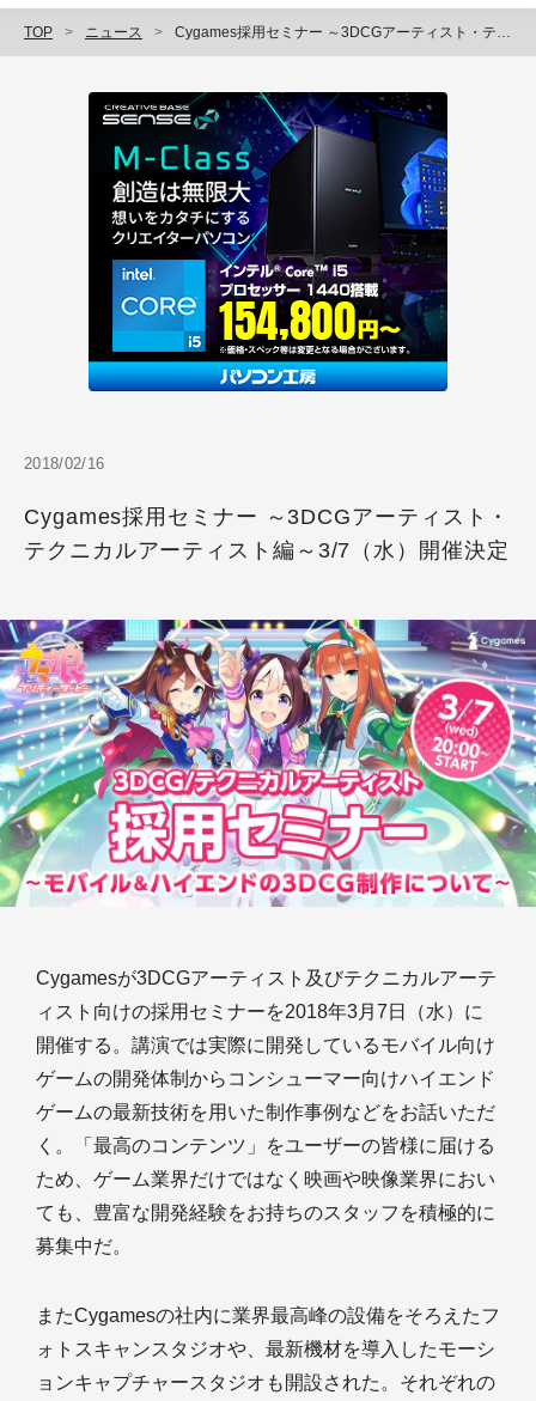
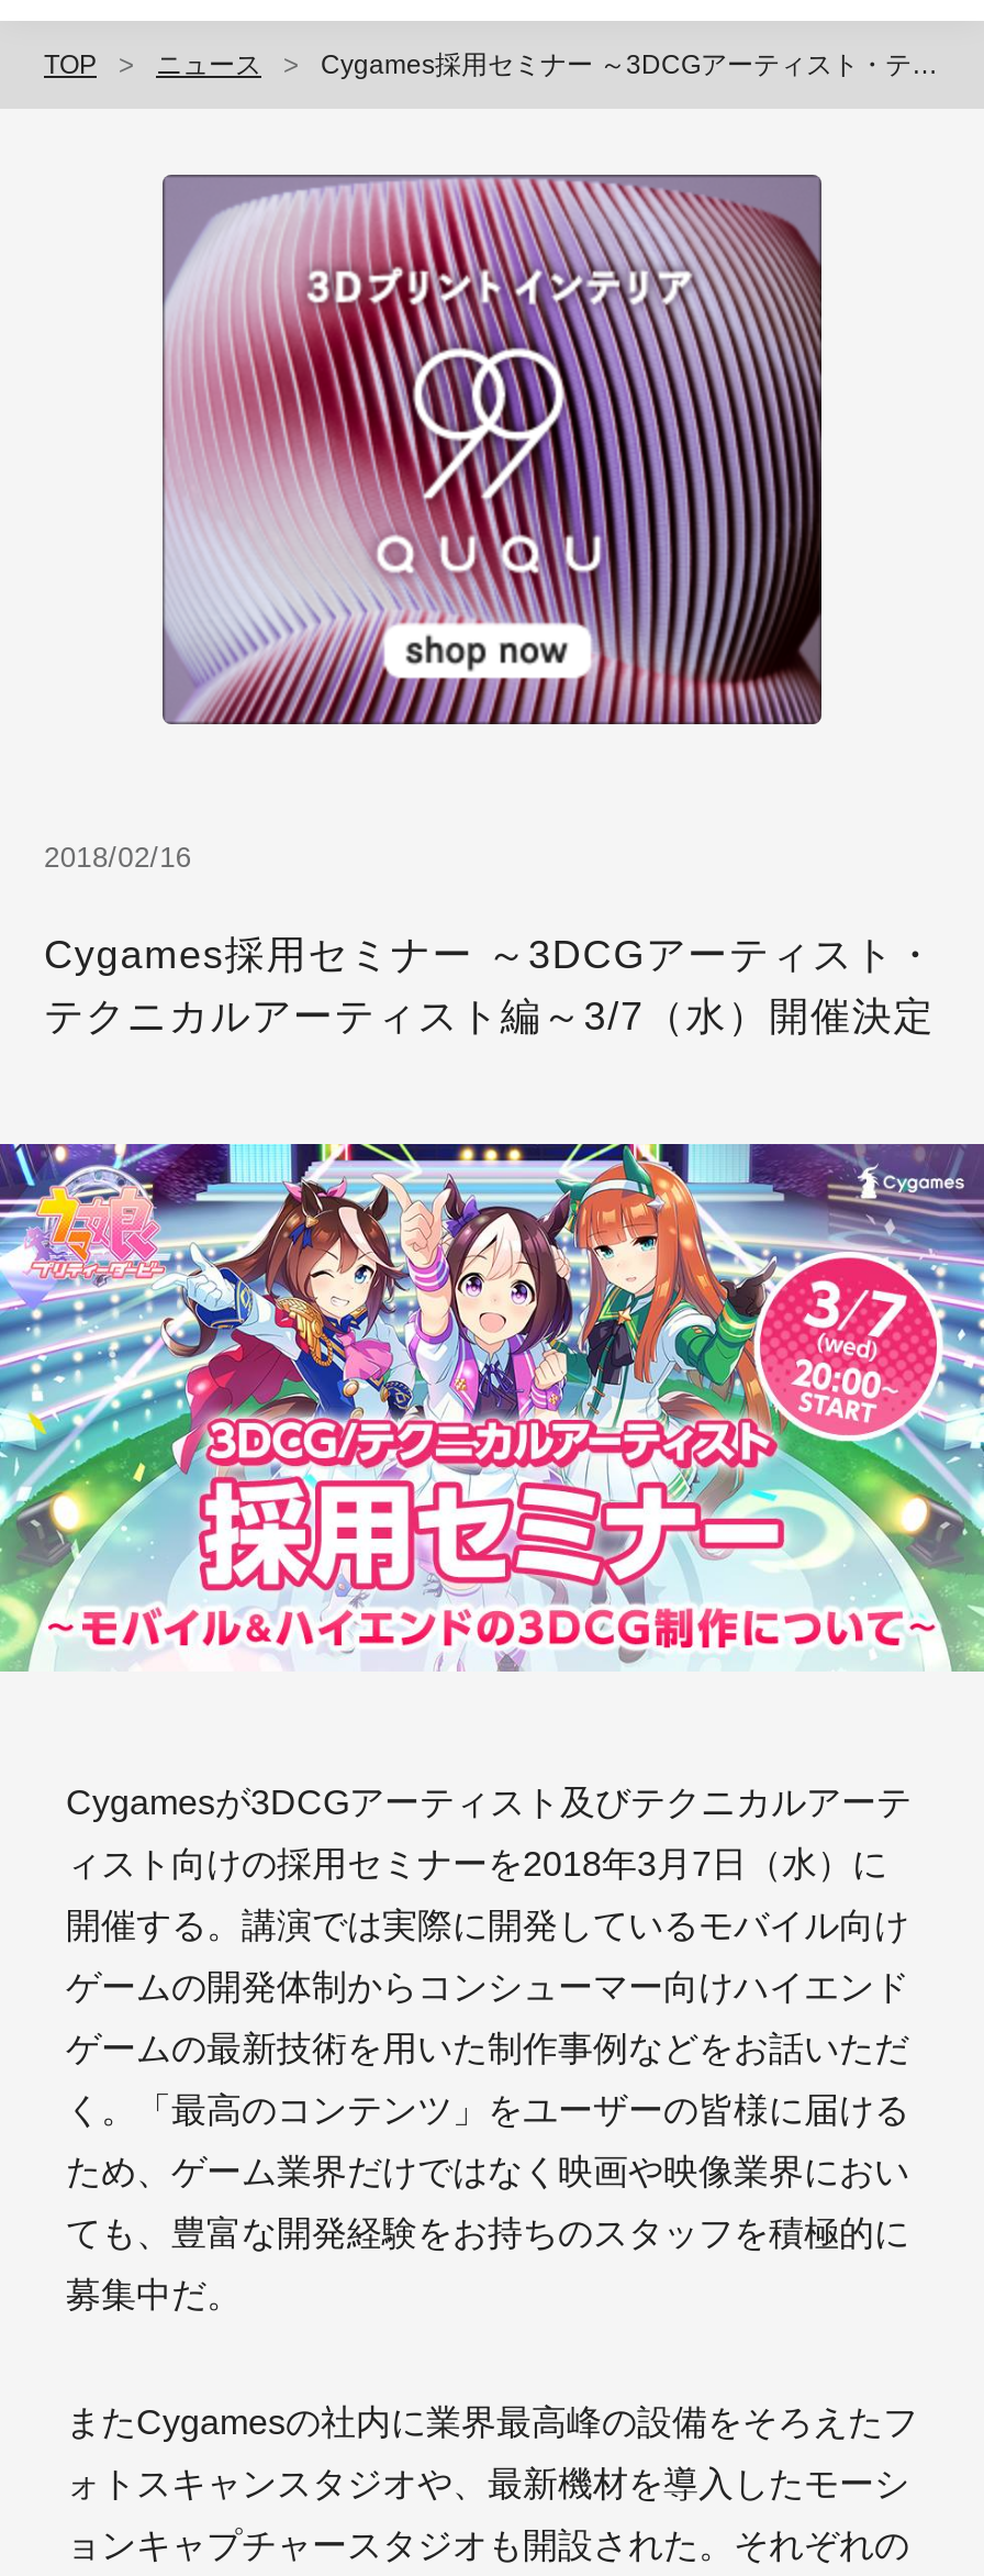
- [image]
+ [image]
